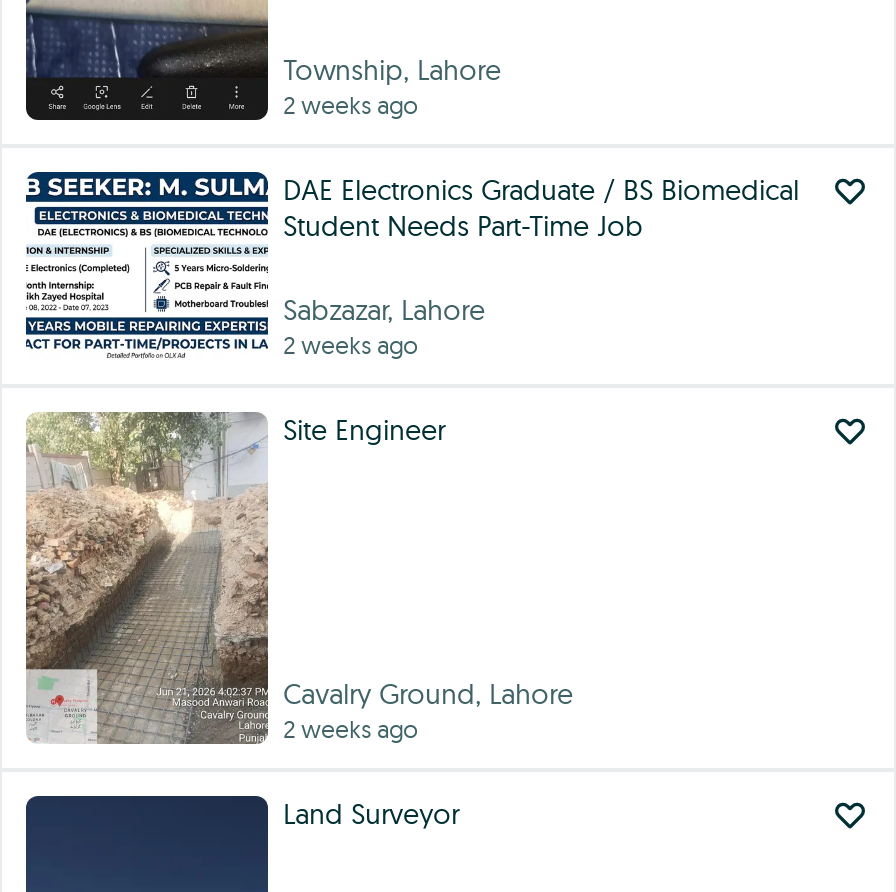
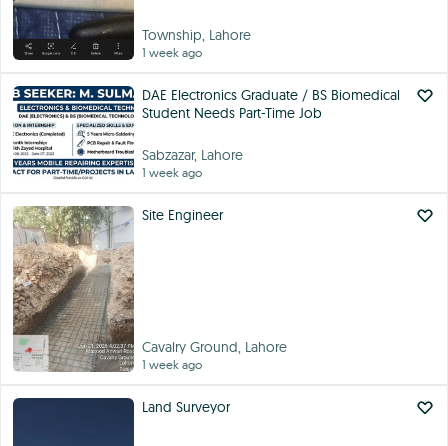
- 2 weeks ago
+ 1 week ago

- 2 weeks ago
+ 1 week ago

- 2 weeks ago
+ 1 week ago
